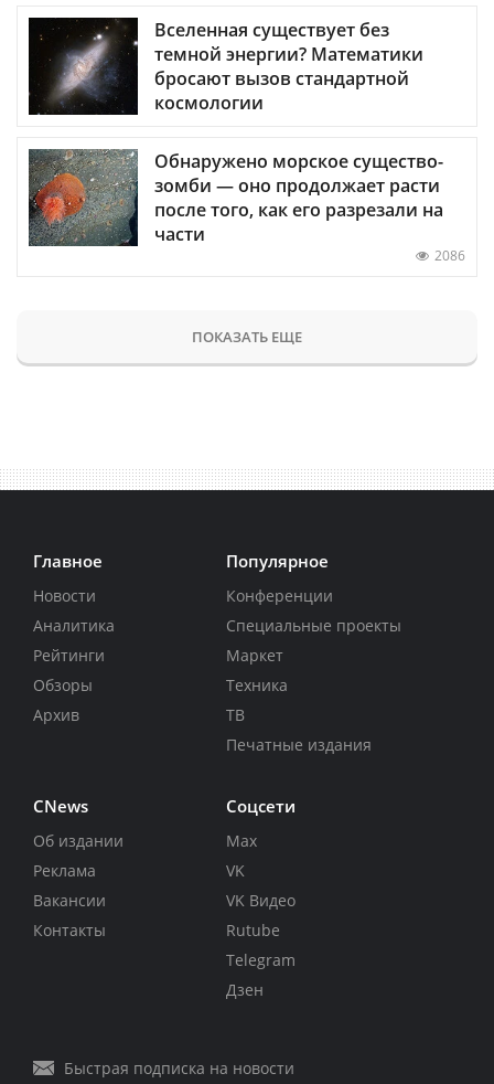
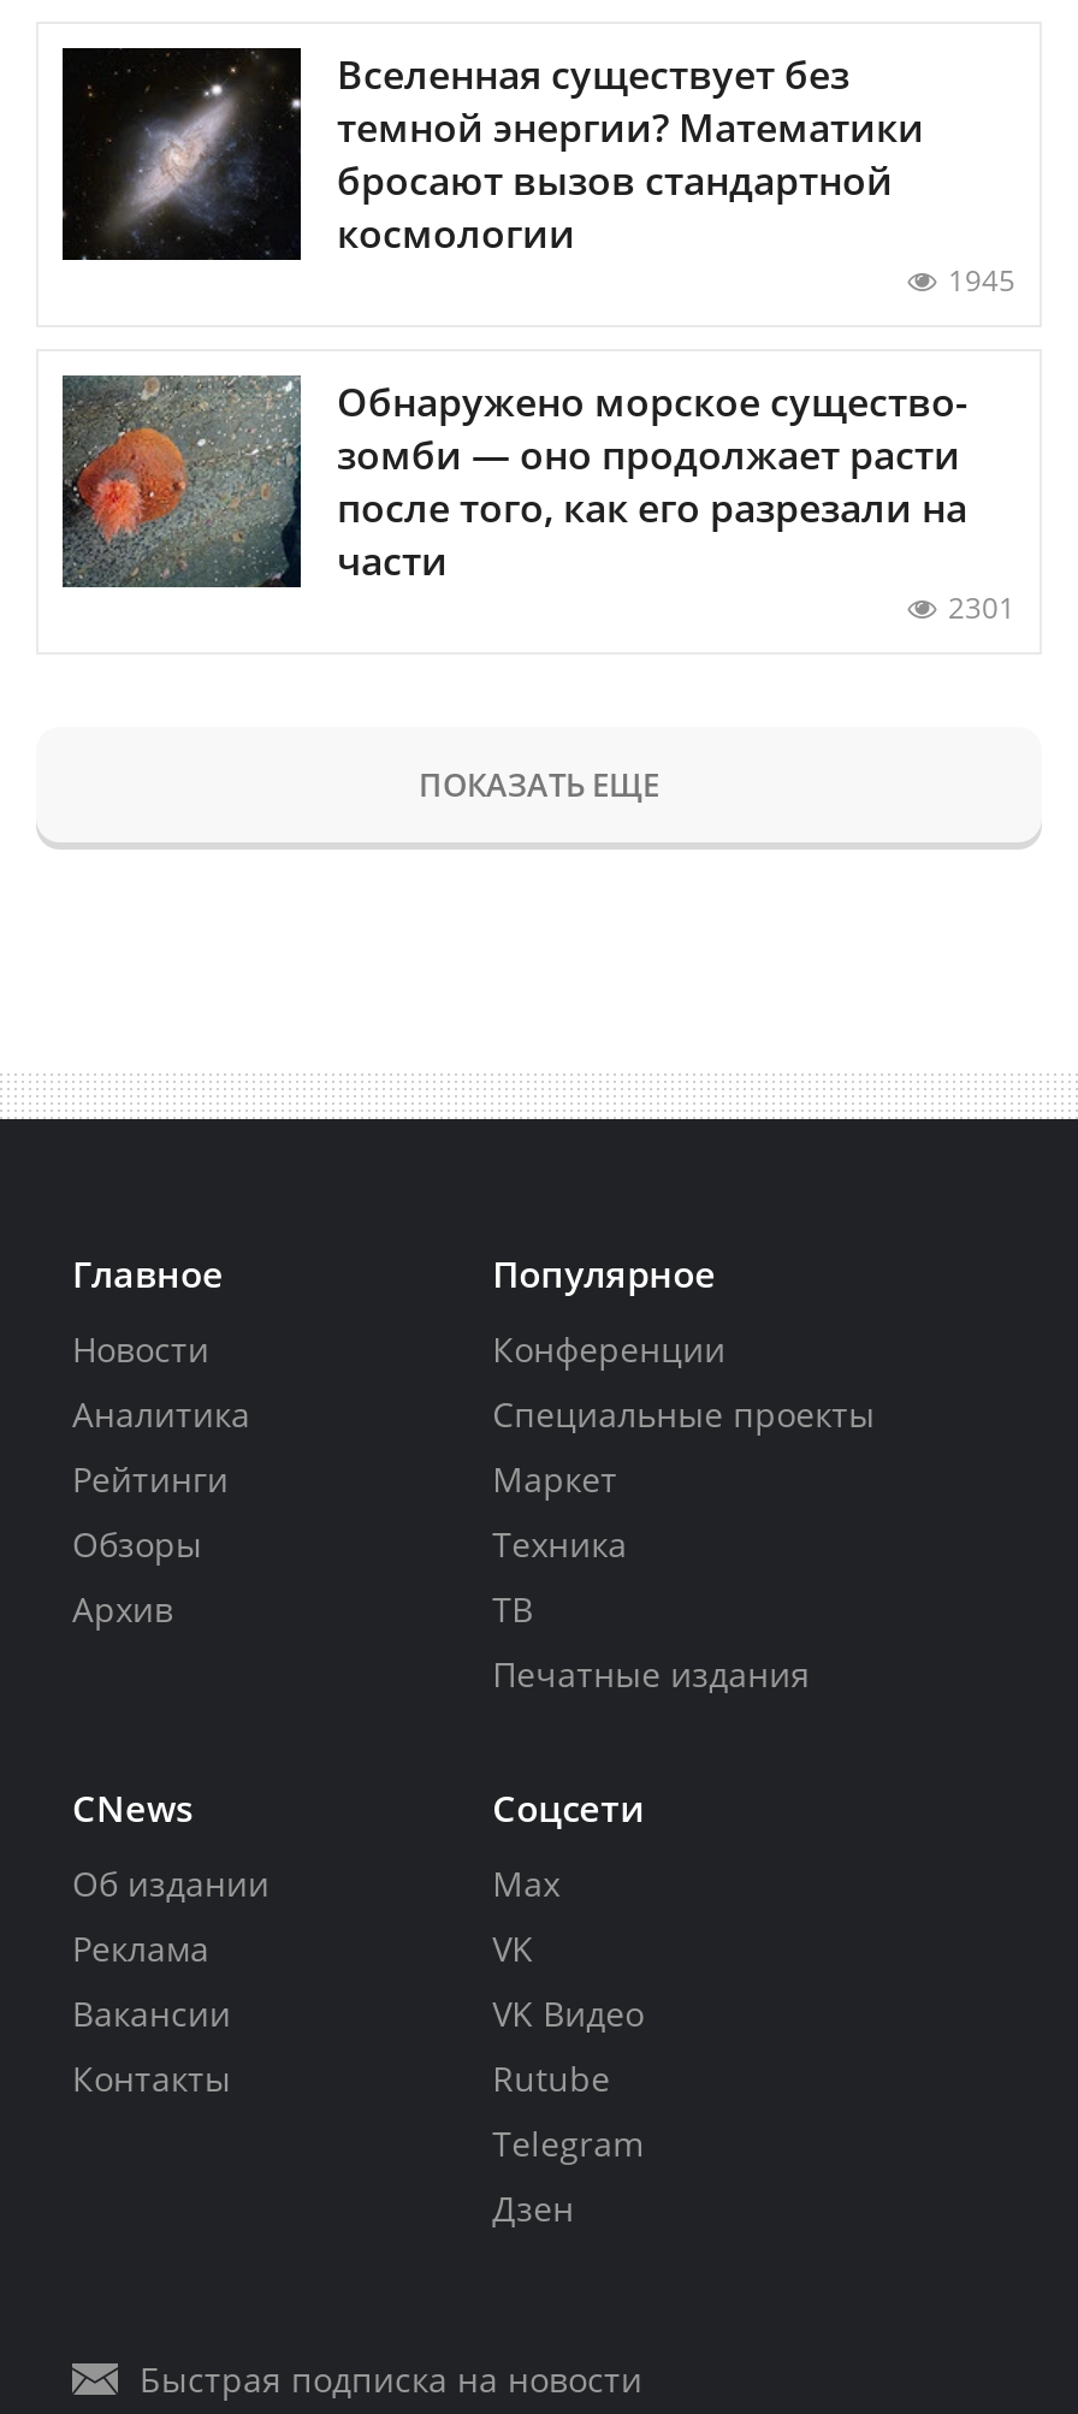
+ 1945

- 2086
+ 2301
